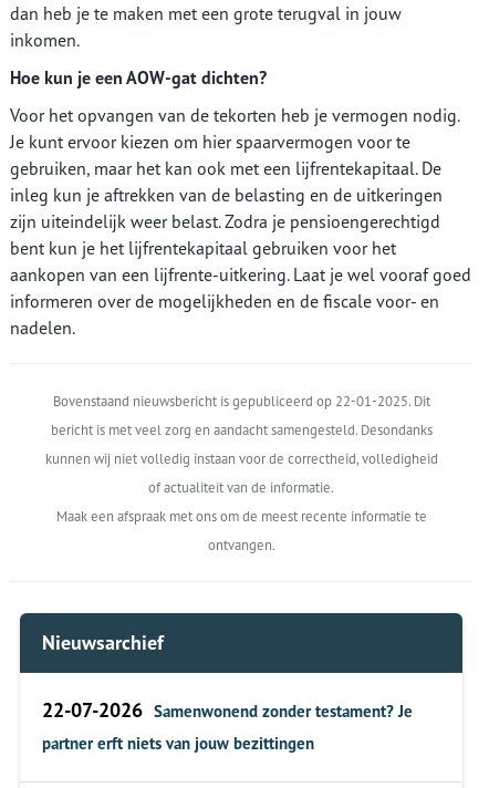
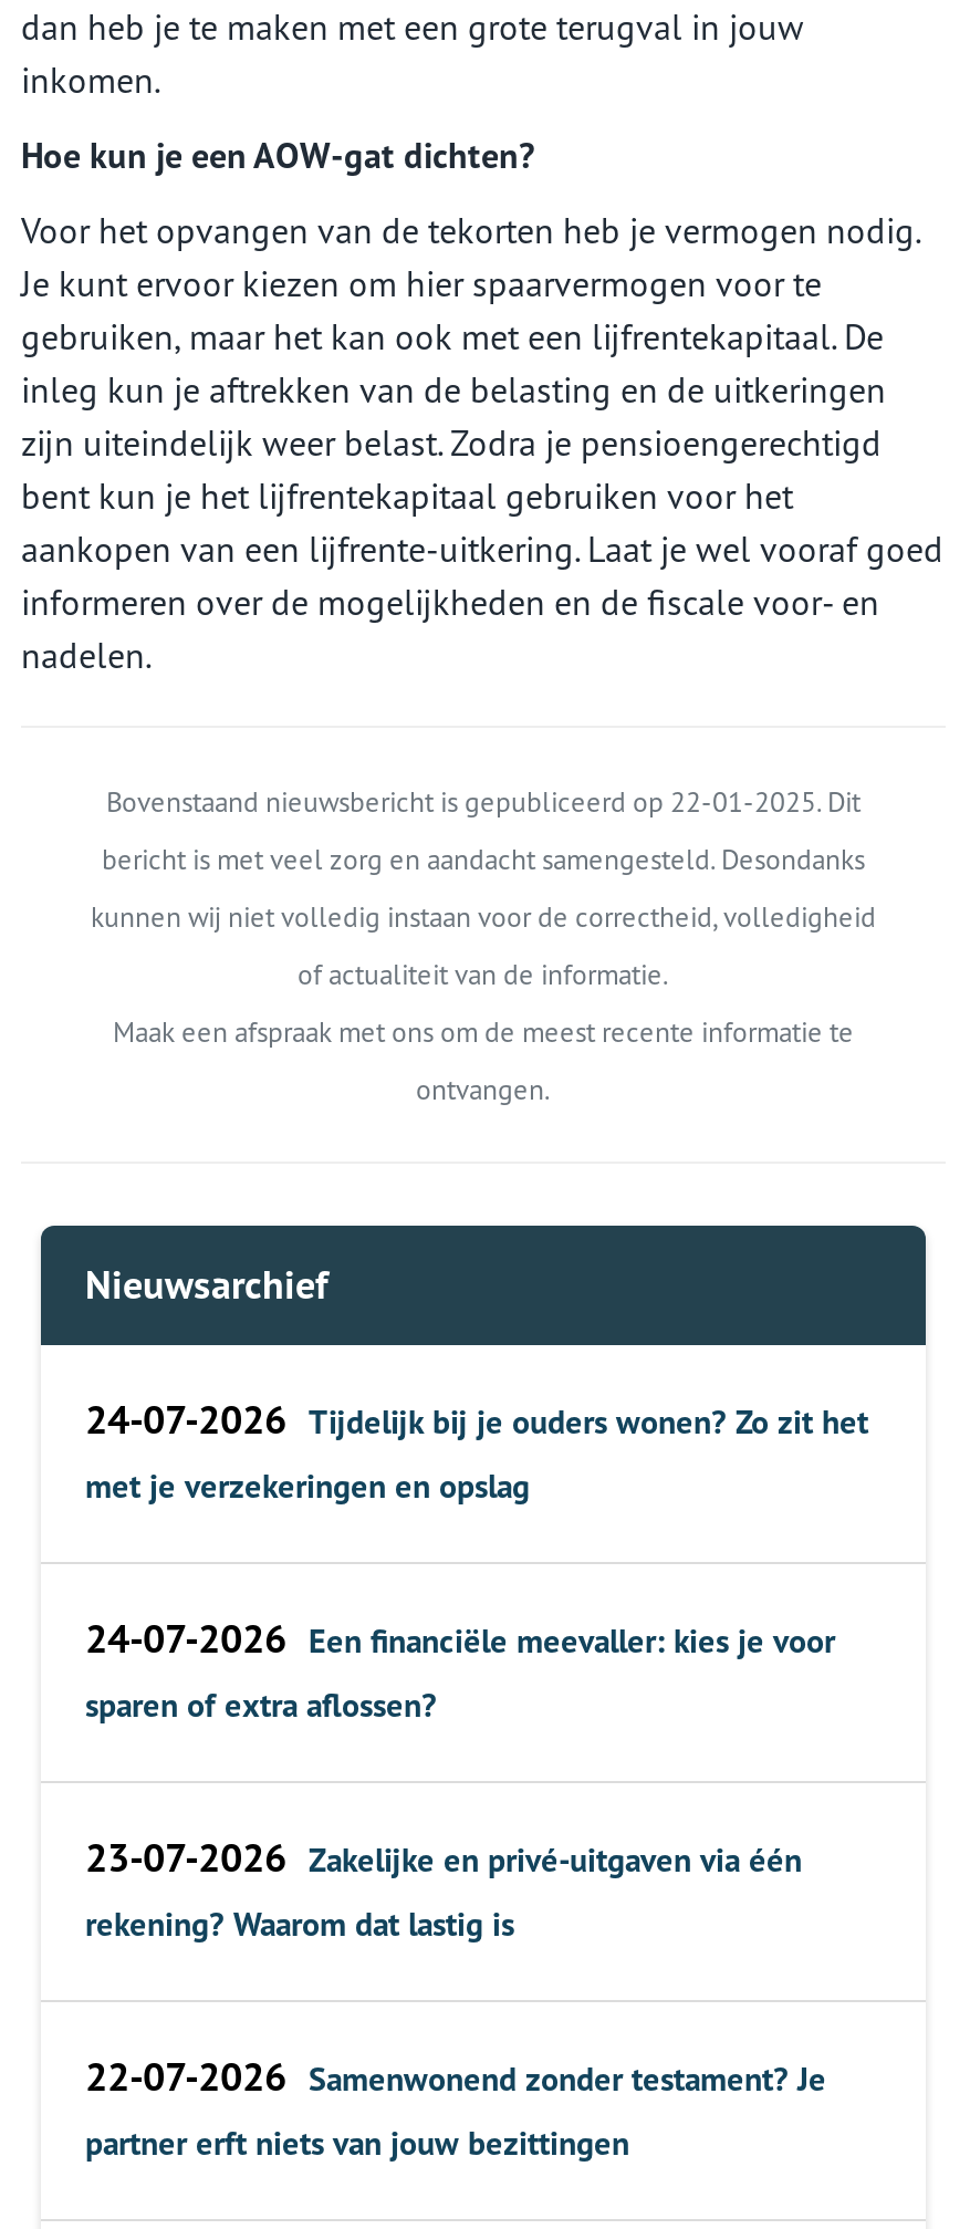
+ 24-07-2026 Tijdelijk bij je ouders wonen? Zo zit het
+ met je verzekeringen en opslag
+ 24-07-2026 Een financiële meevaller: kies je voor
+ sparen of extra aflossen?
+ 23-07-2026 Zakelijke en privé-uitgaven via één
+ rekening? Waarom dat lastig is
